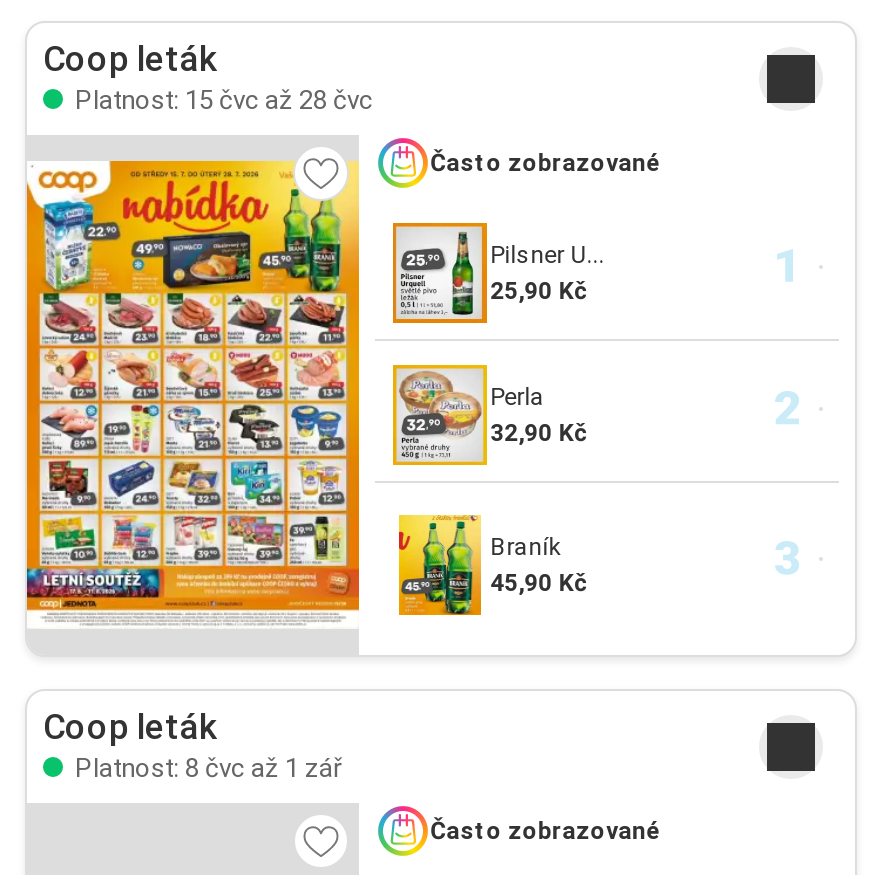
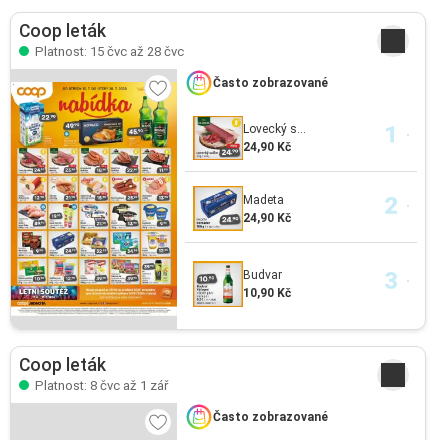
- [image]
- Pilsner U...
- 25,90 Kč
+ [image]
+ Lovecký s...
+ 24,90 Kč

- [image]
- Perla
- 32,90 Kč
+ [image]
+ Madeta
+ 24,90 Kč

- [image]
- Braník
- 45,90 Kč
+ [image]
+ Budvar
+ 10,90 Kč
